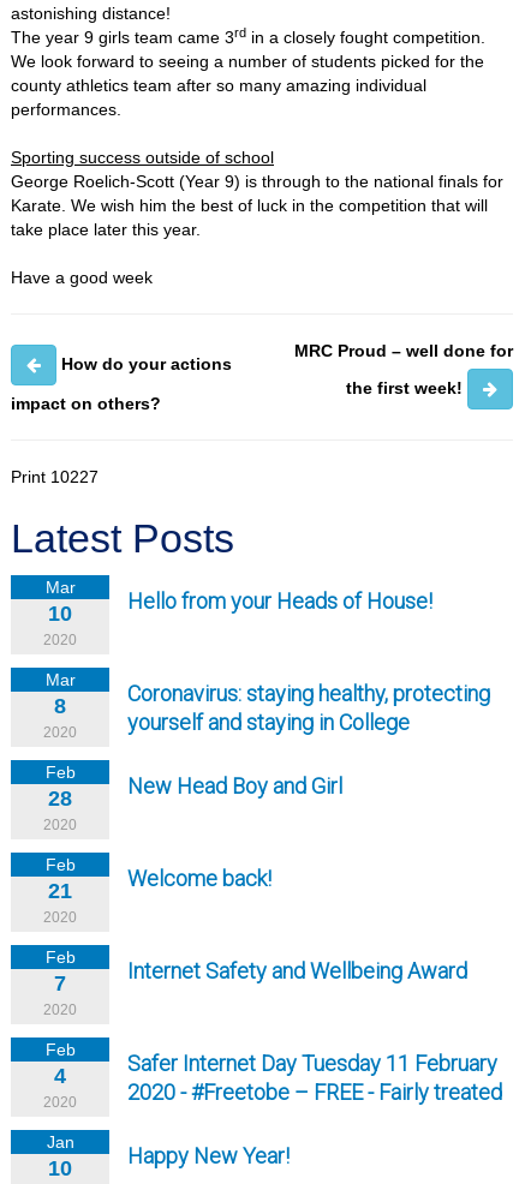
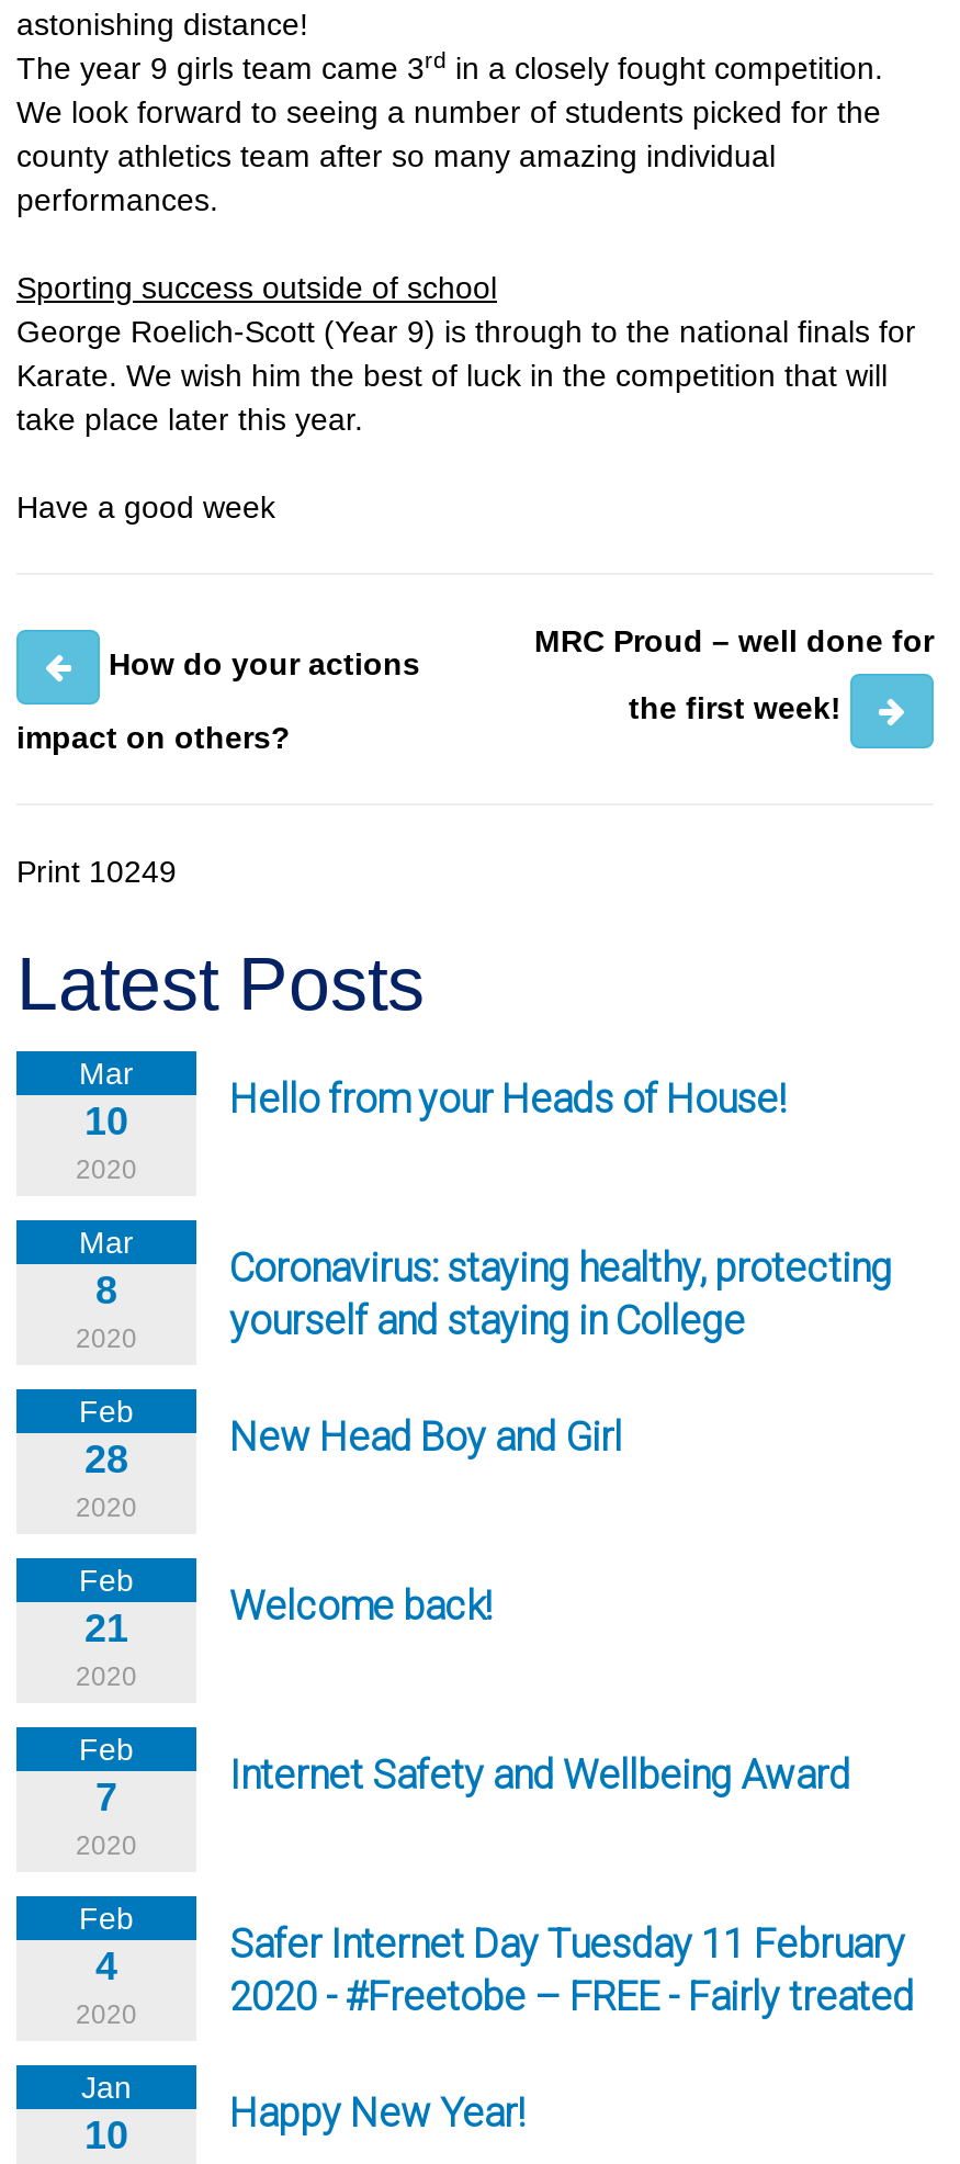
- Print 10227
+ Print 10249
